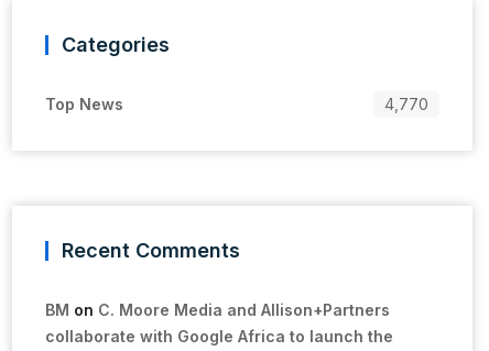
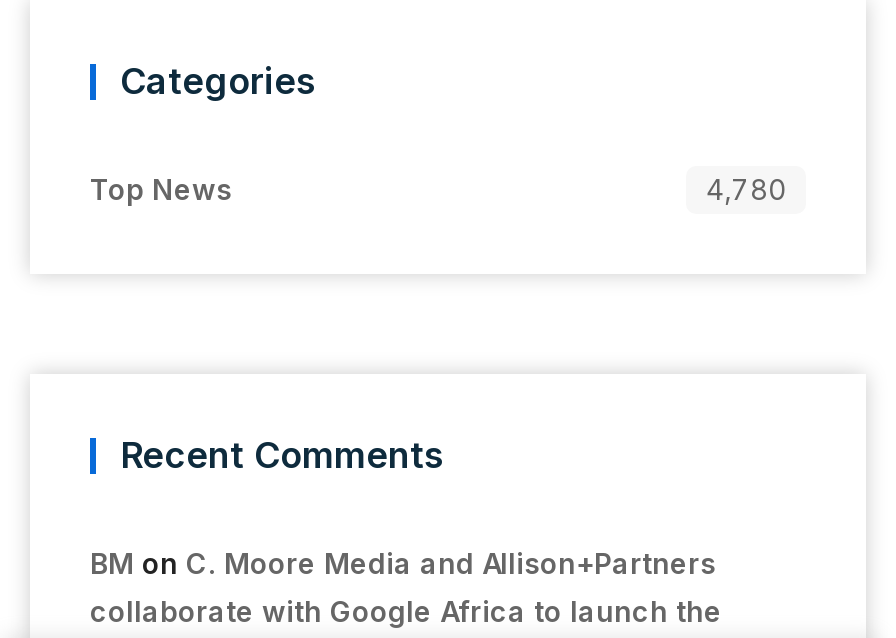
- 4,770
+ 4,780
